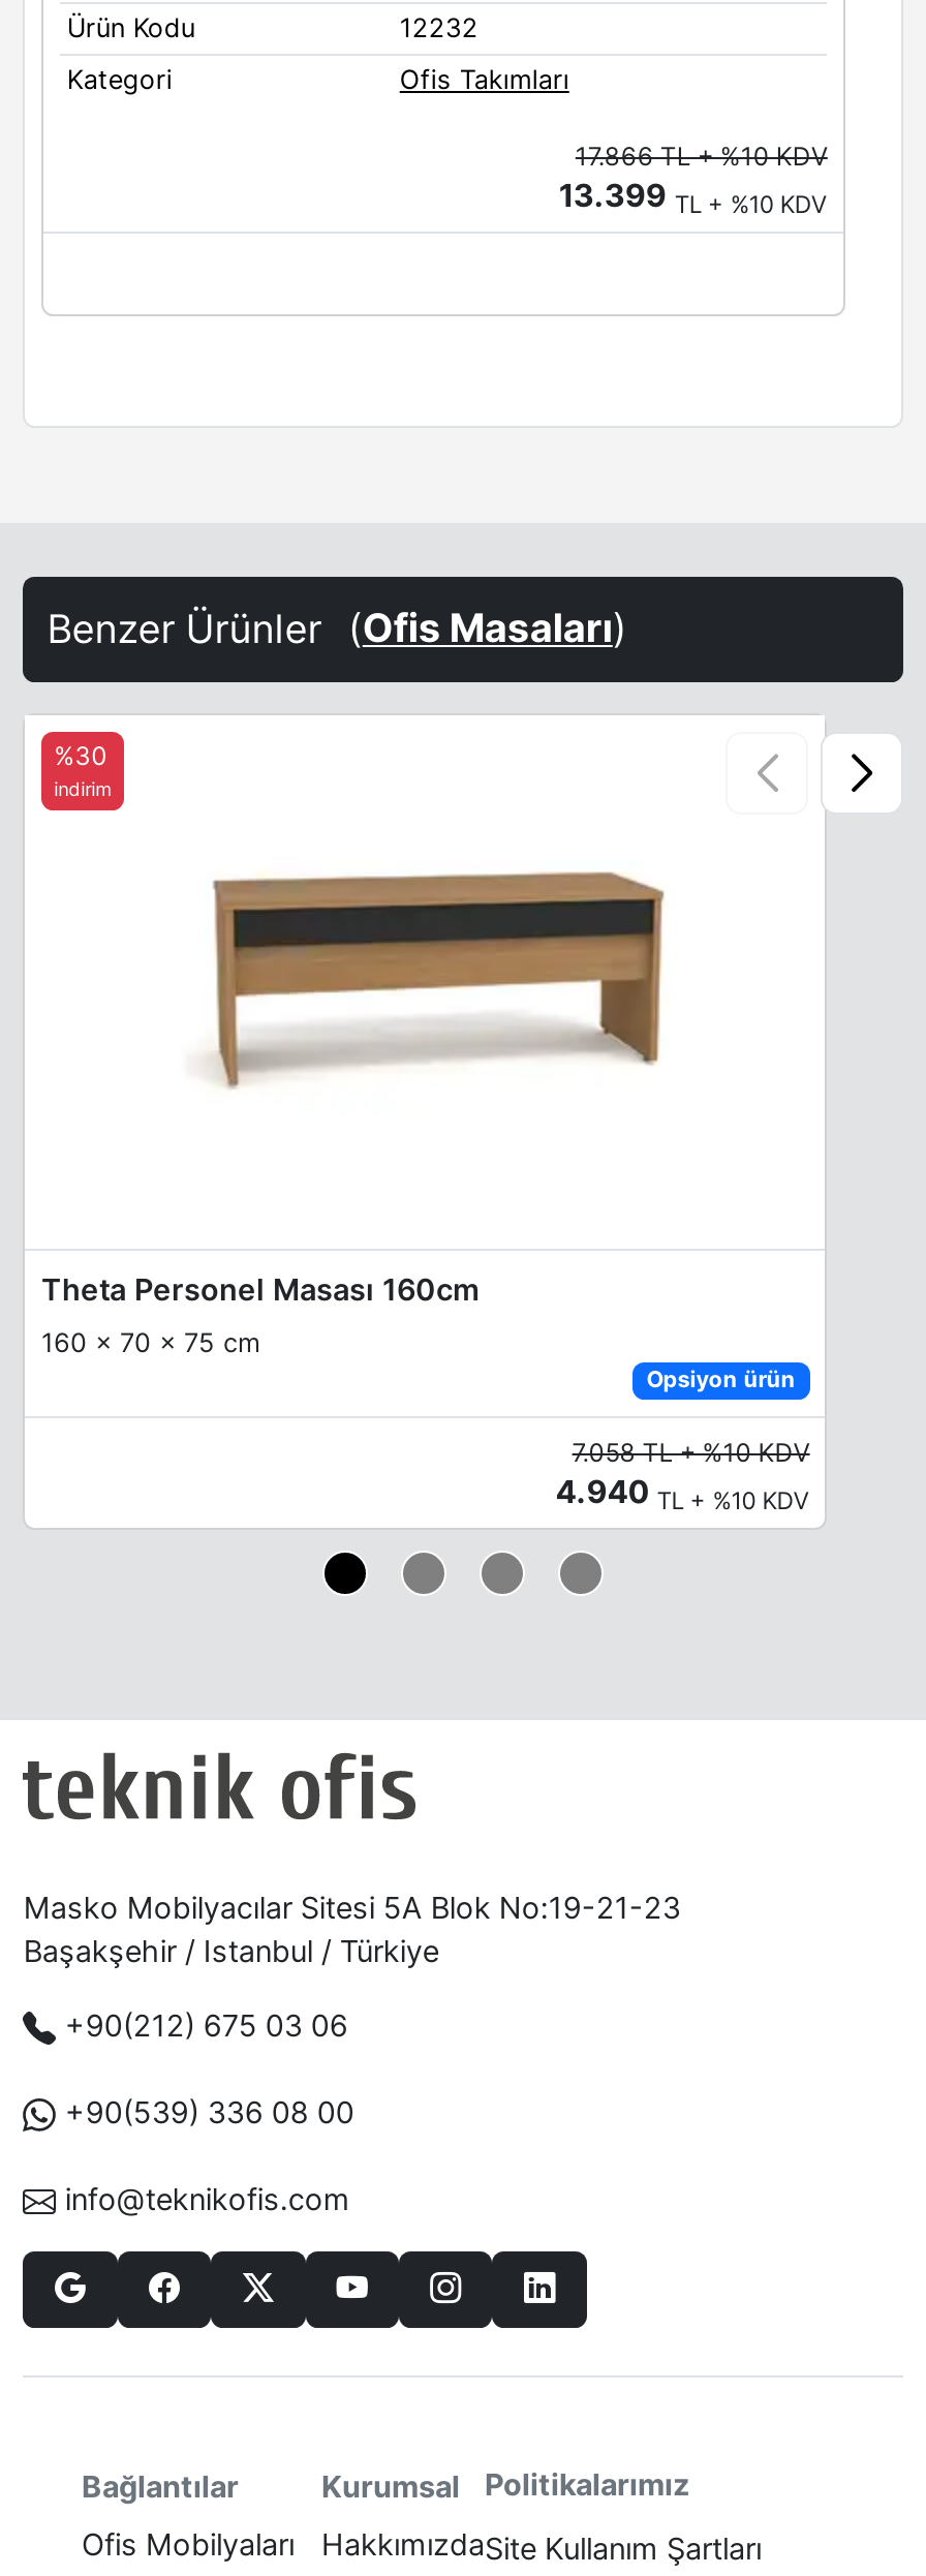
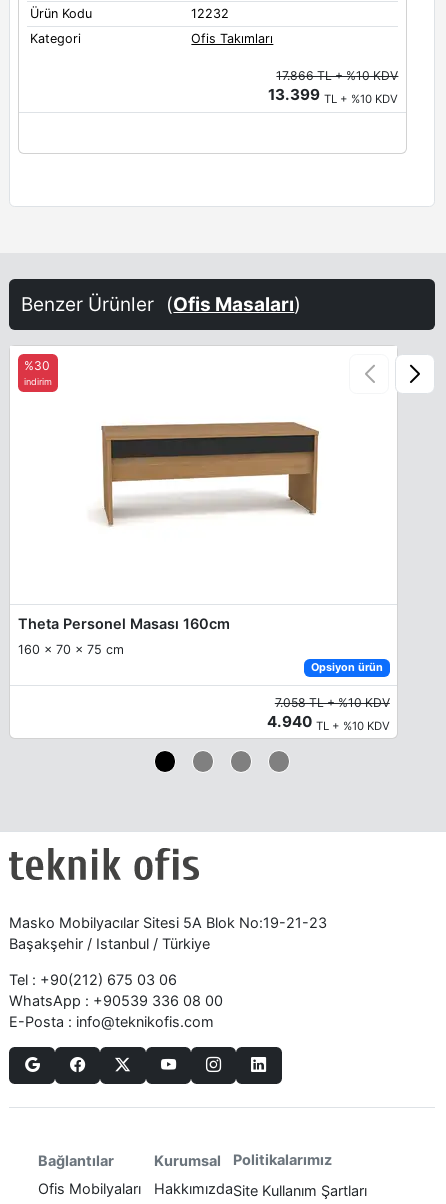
- +90(212) 675 03 06
- +90(539) 336 08 00
- info@teknikofis.com
+ Tel : +90(212) 675 03 06
+ WhatsApp : +90539 336 08 00
+ E-Posta : info@teknikofis.com
